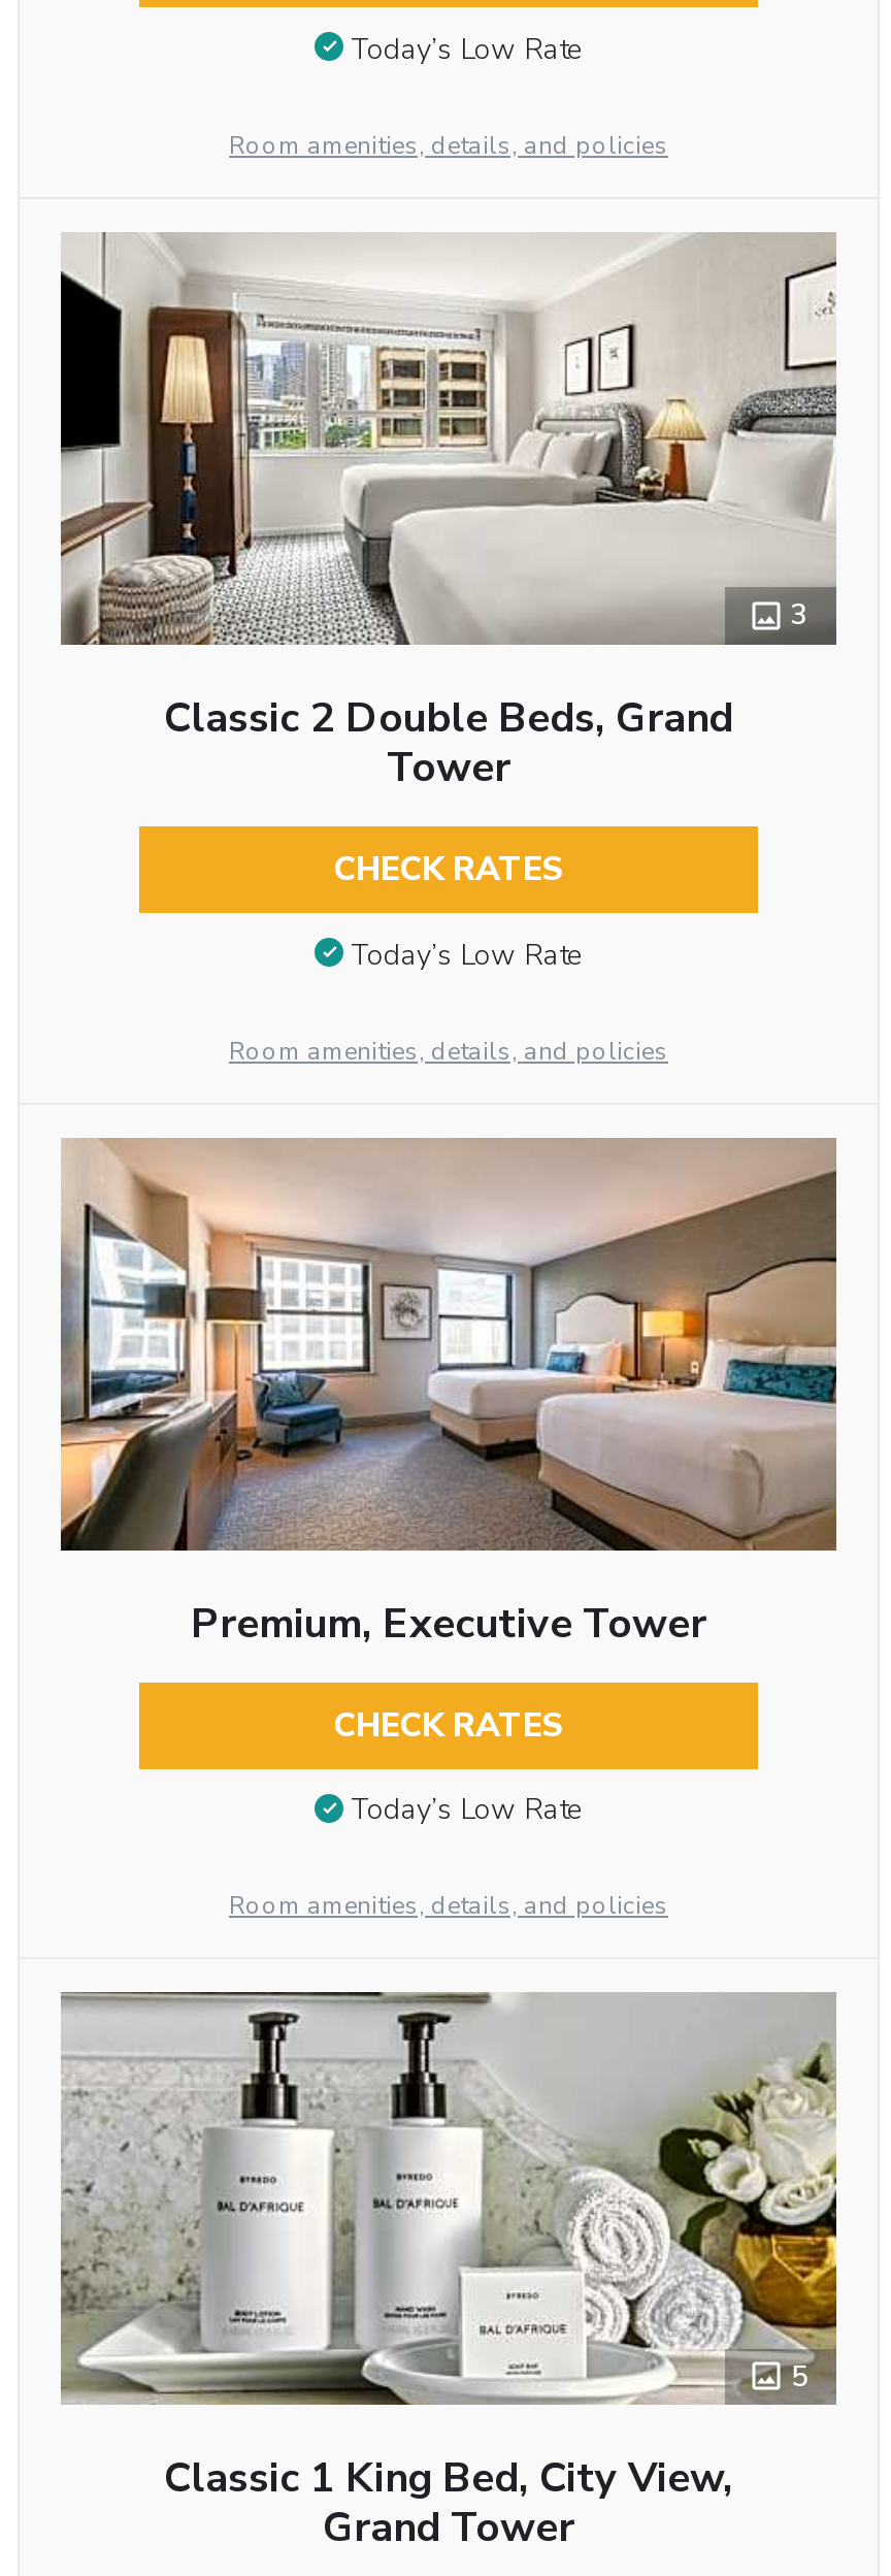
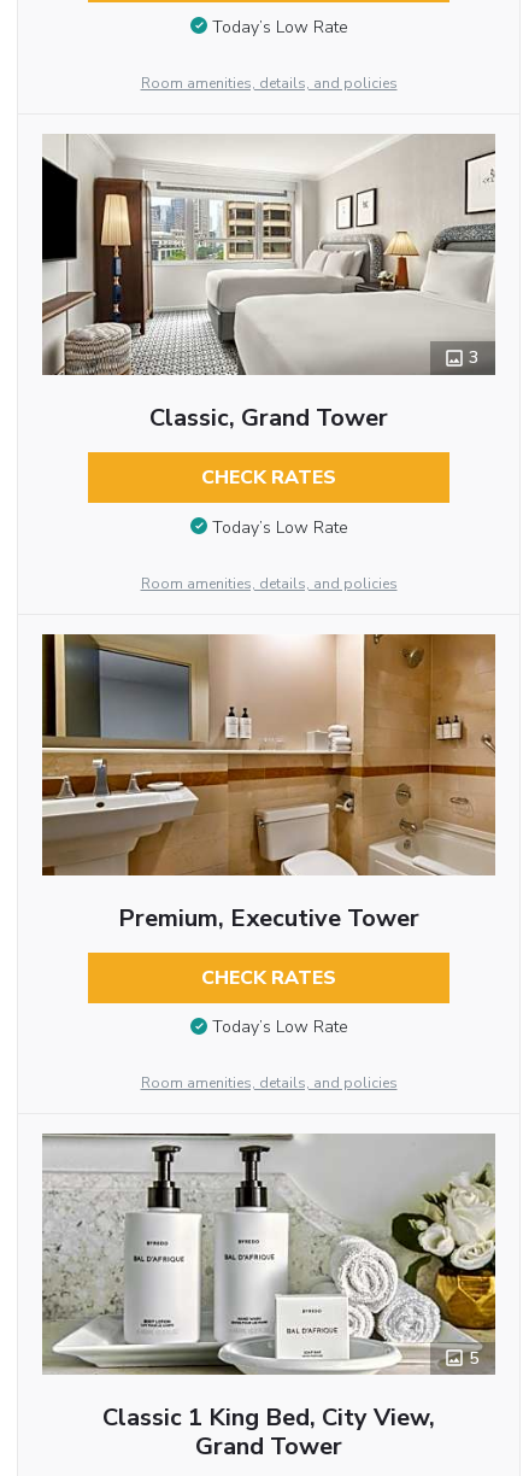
- Classic 2 Double Beds, Grand
- Tower
+ Classic, Grand Tower

- [image]
+ [image]
